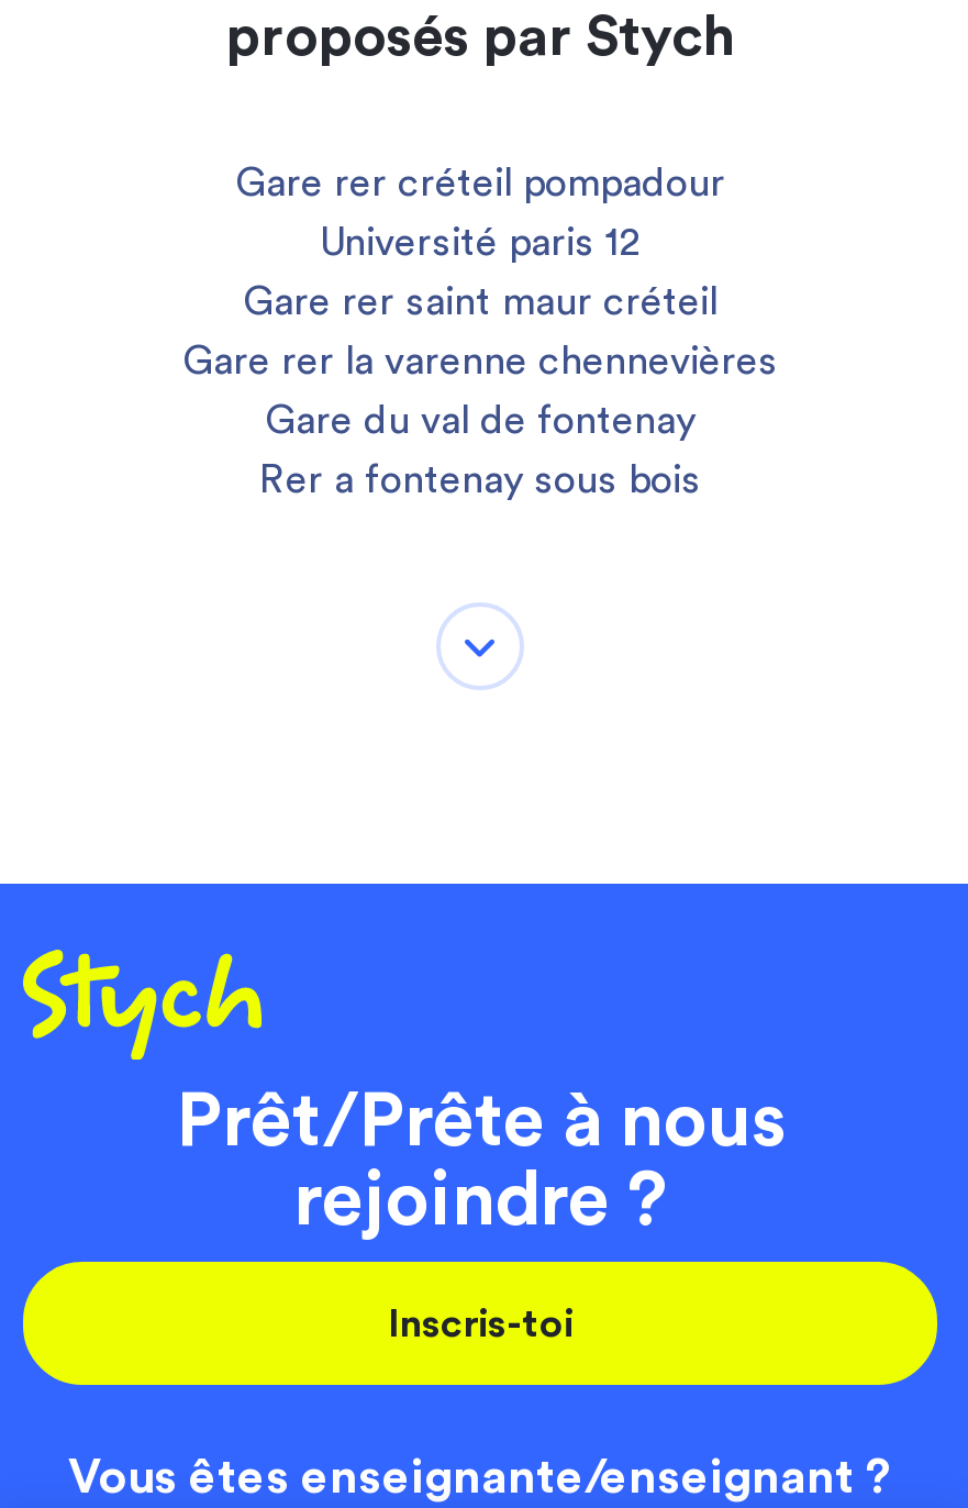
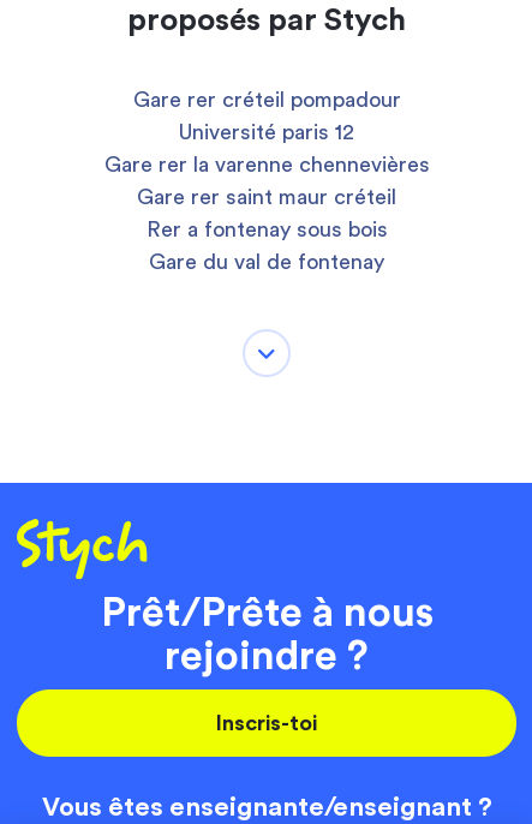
moved down: Gare rer saint maur créteil

moved up: Gare rer la varenne chennevières

moved down: Gare du val de fontenay

moved up: Rer a fontenay sous bois
